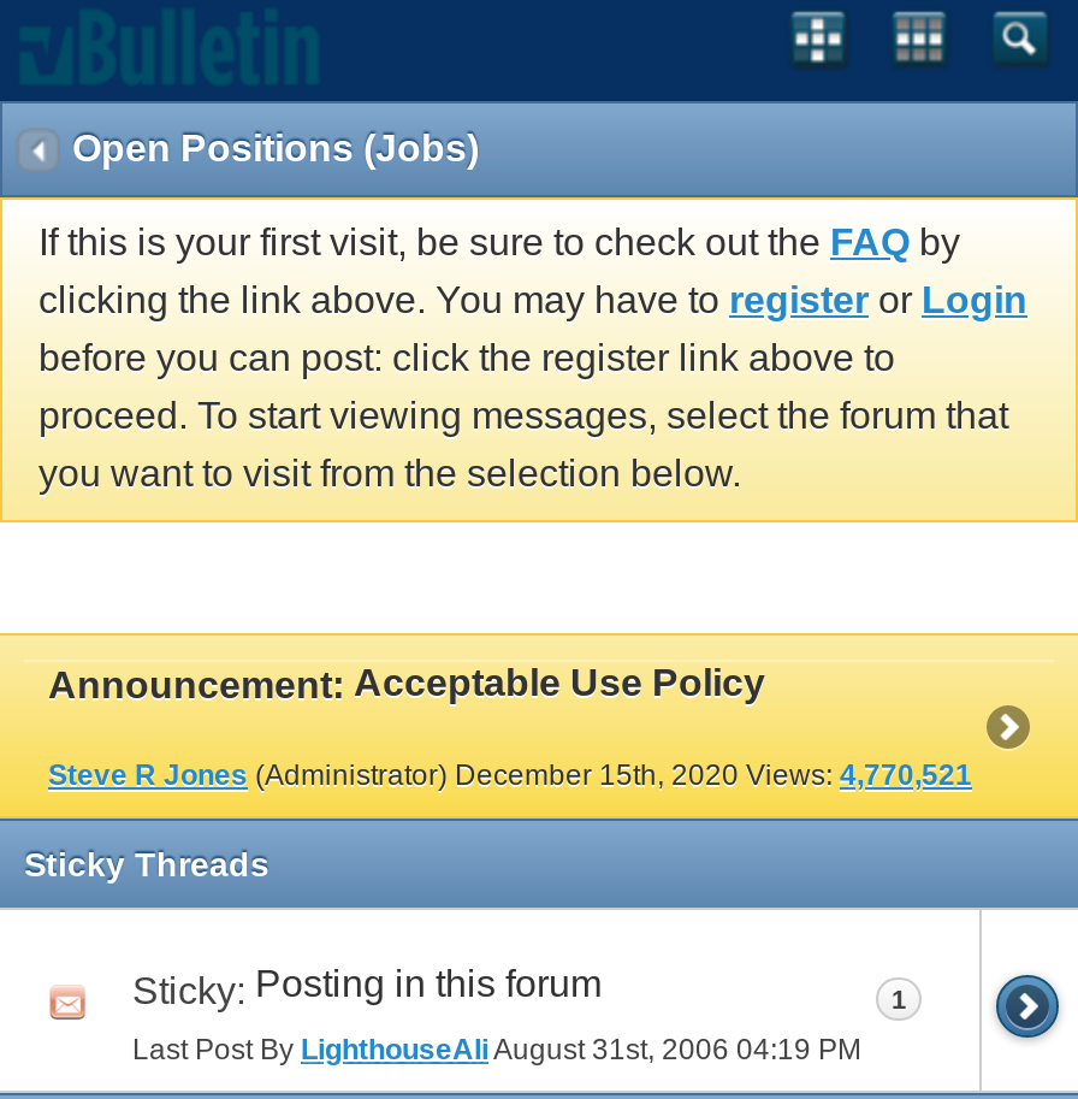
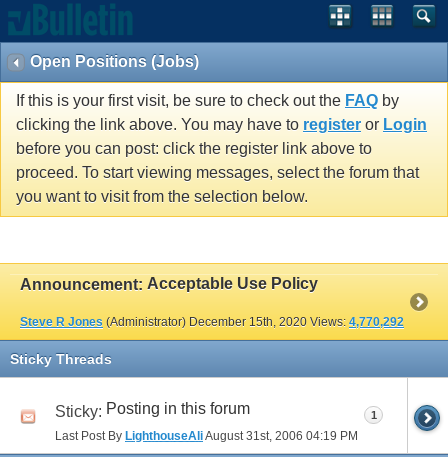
- Steve R Jones (Administrator) December 15th, 2020 Views: 4,770,521
+ Steve R Jones (Administrator) December 15th, 2020 Views: 4,770,292
